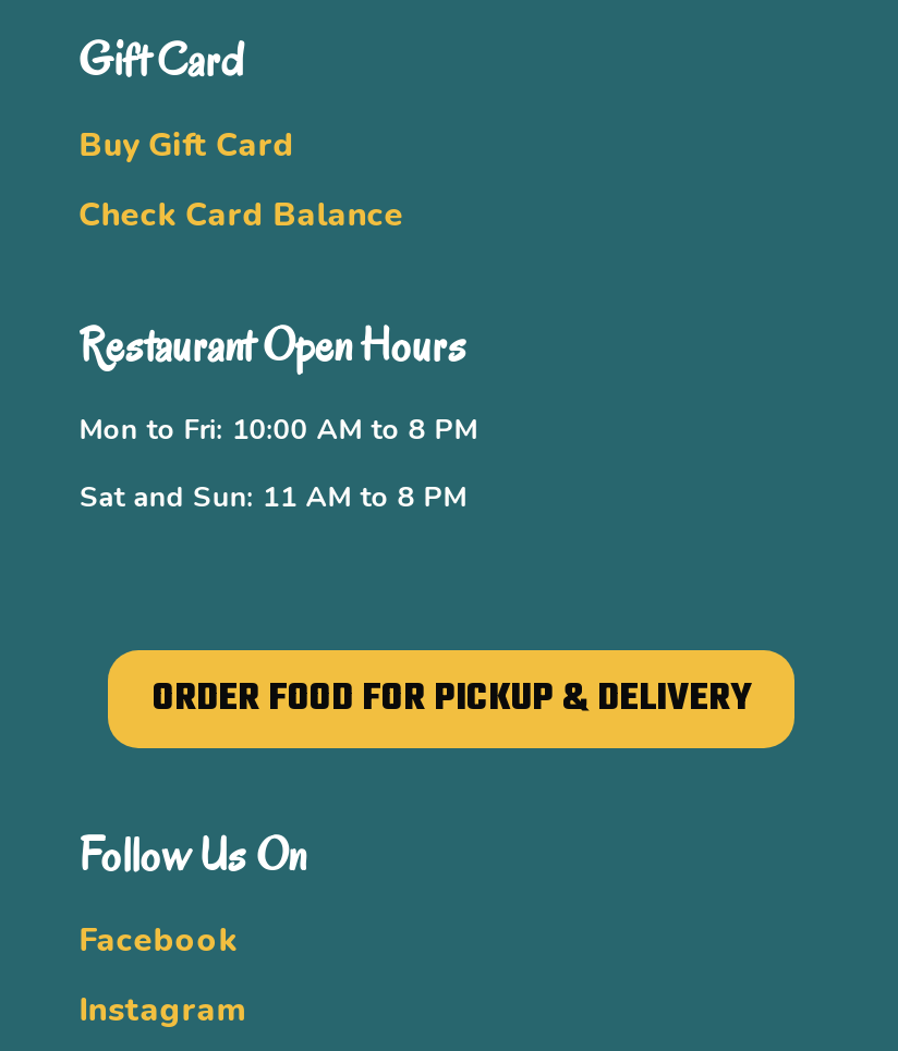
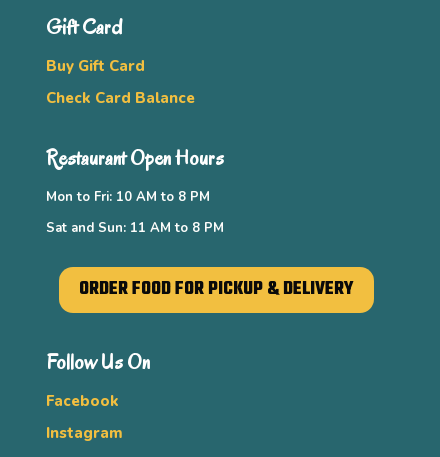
- Mon to Fri: 10:00 AM to 8 PM
+ Mon to Fri: 10 AM to 8 PM
